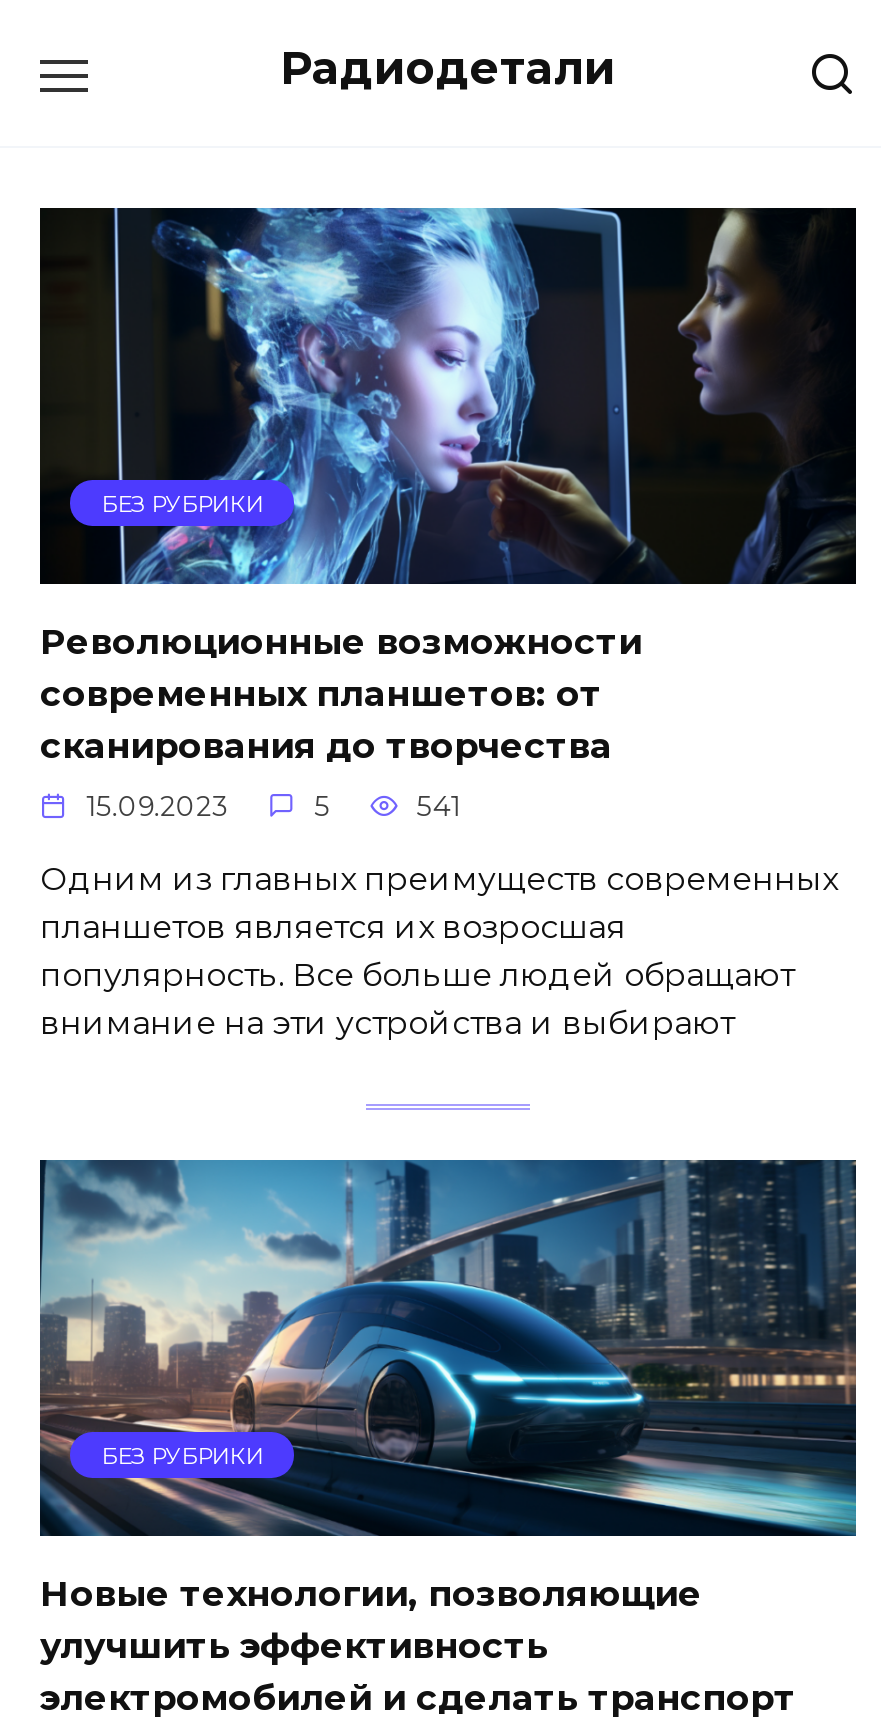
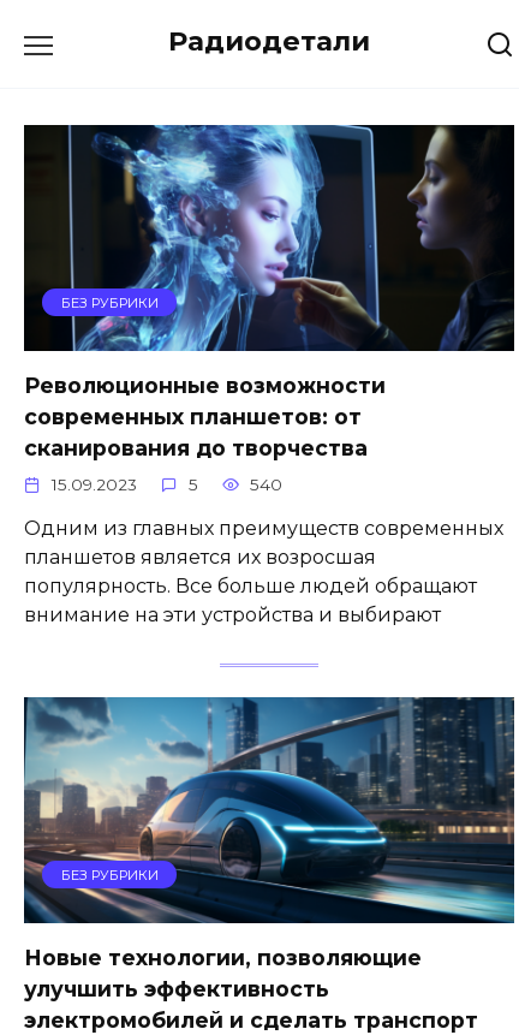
- 541
+ 540
